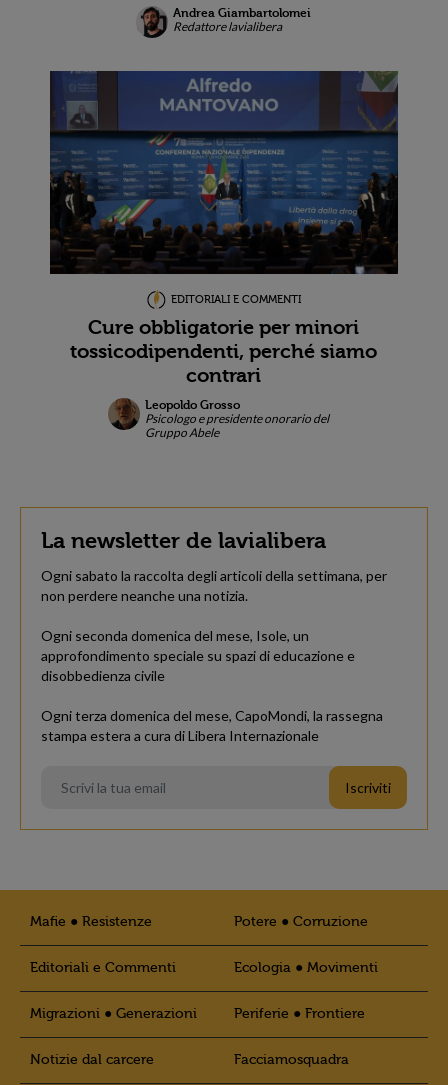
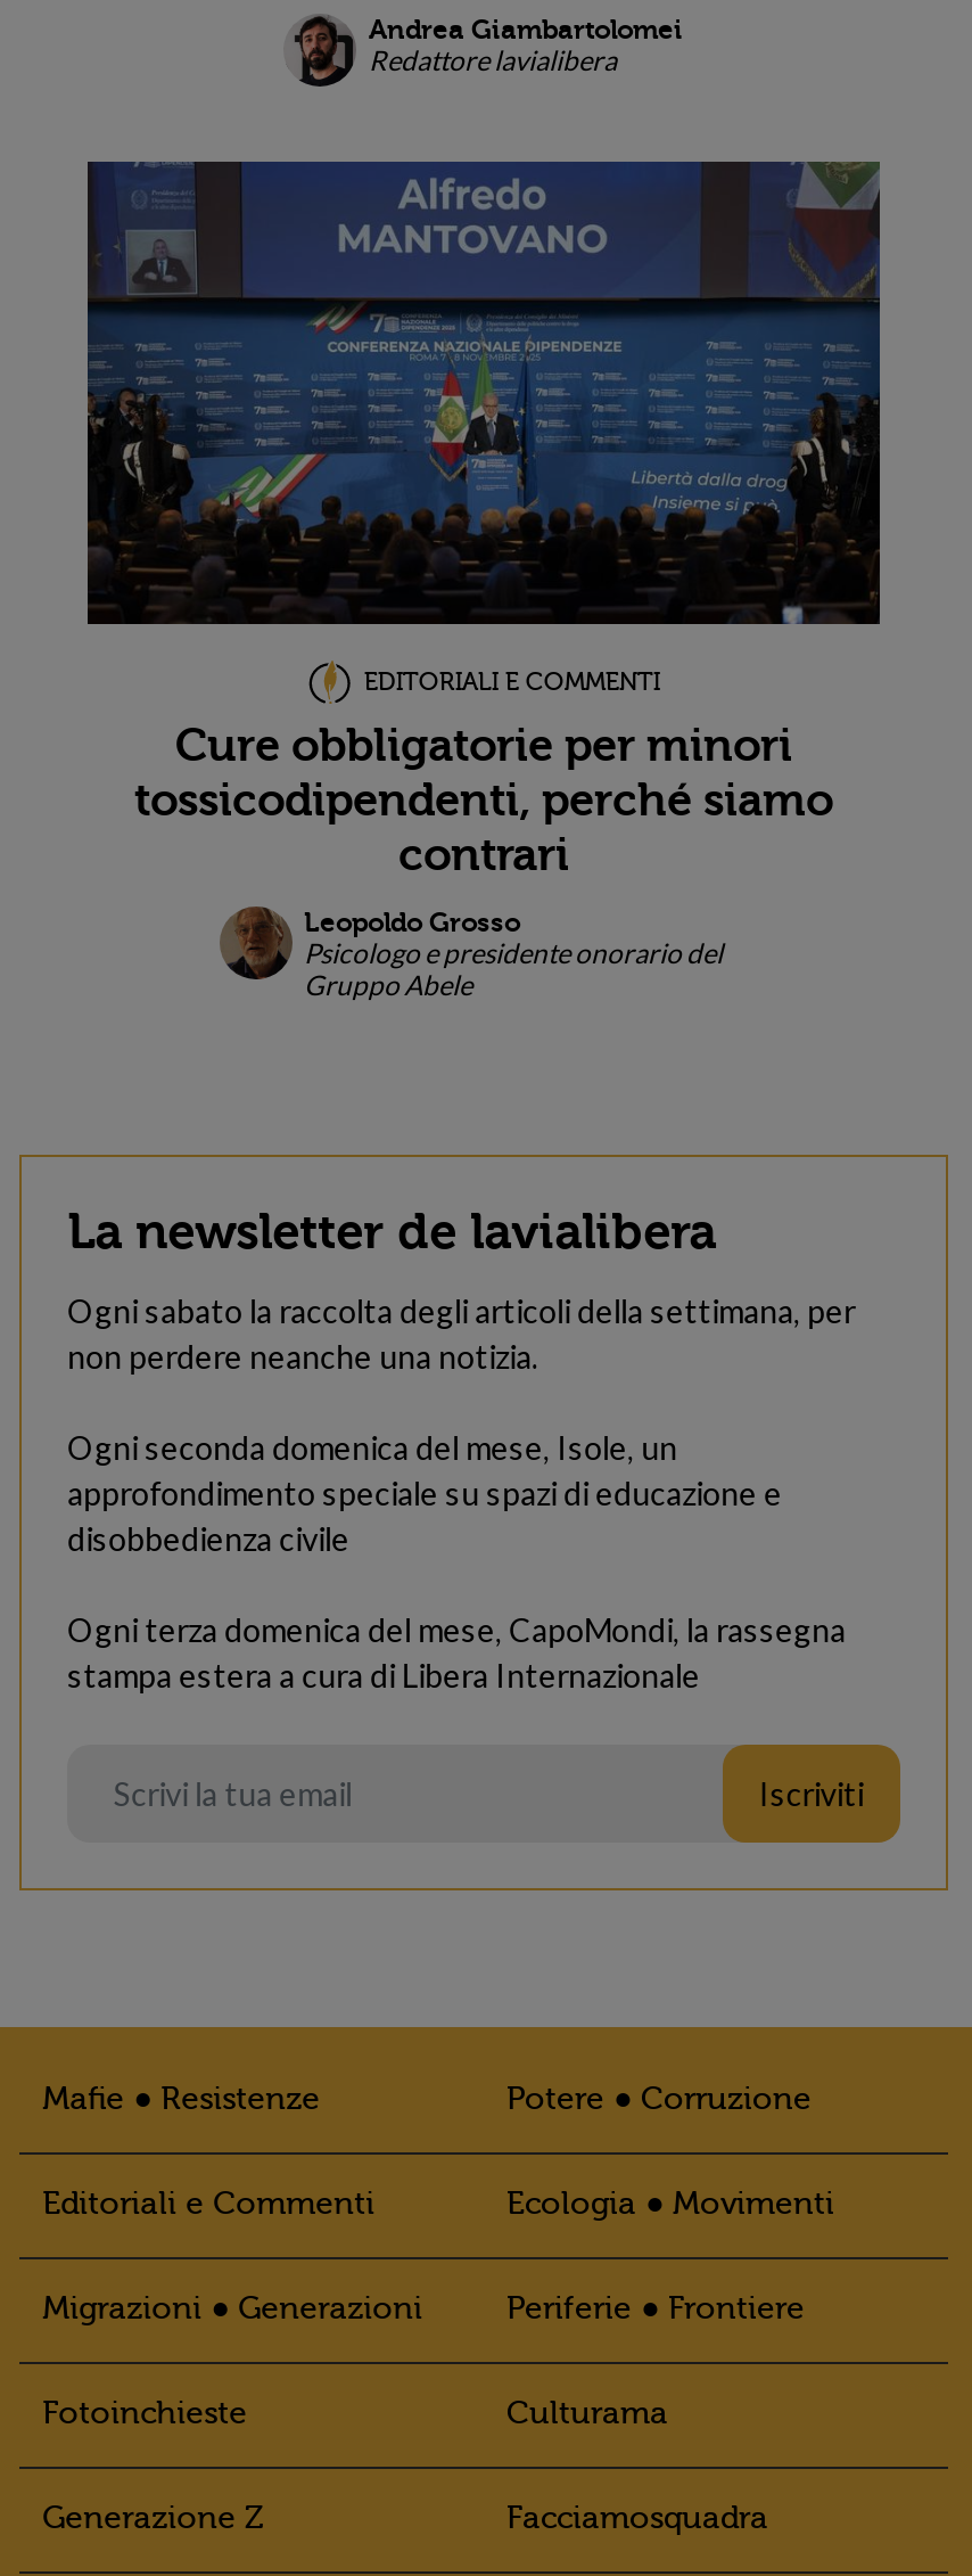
- Notizie dal carcere
+ Fotoinchieste
+ Culturama
+ Generazione Z
